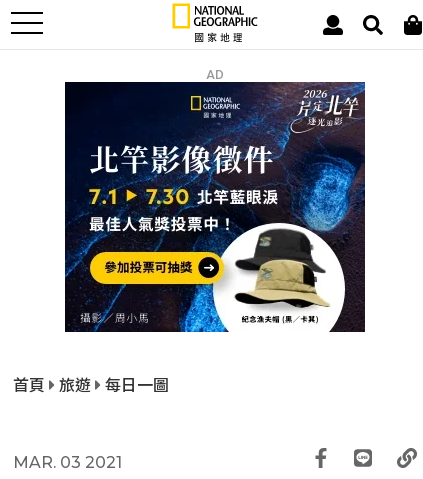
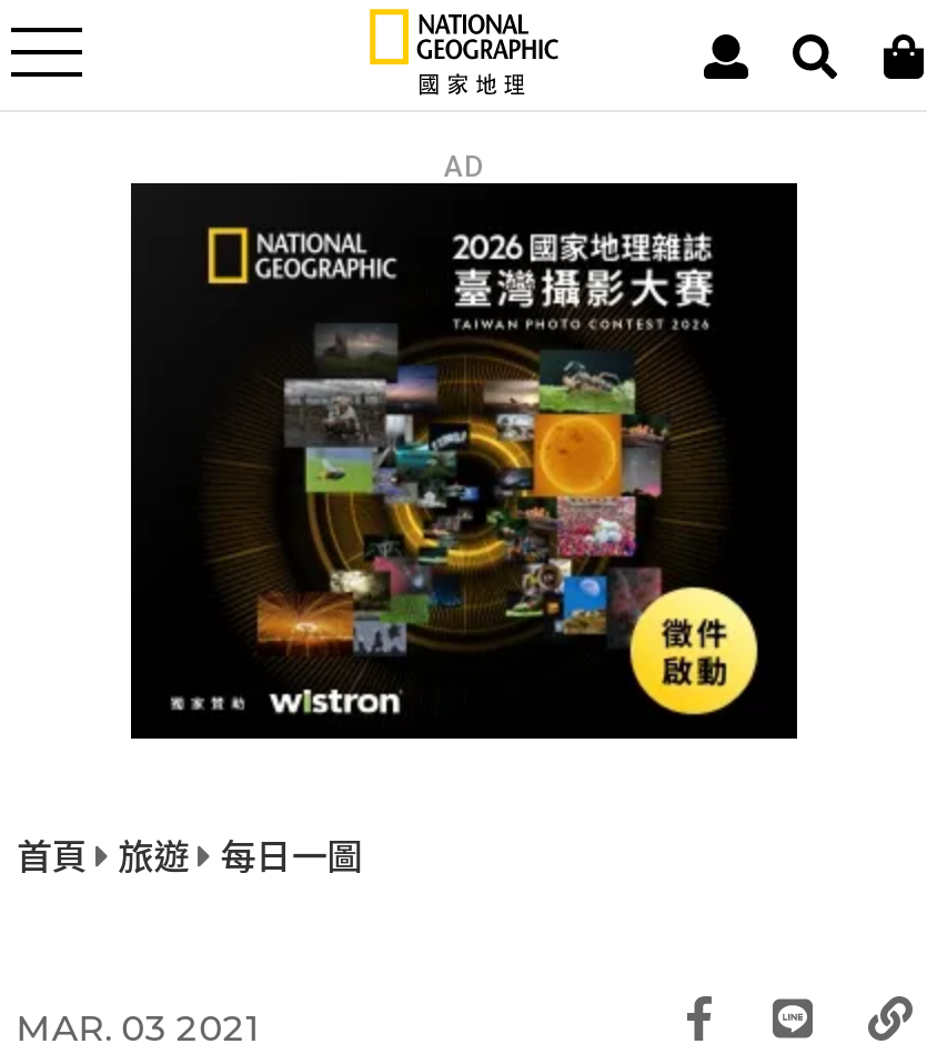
- [image]
+ [image]
